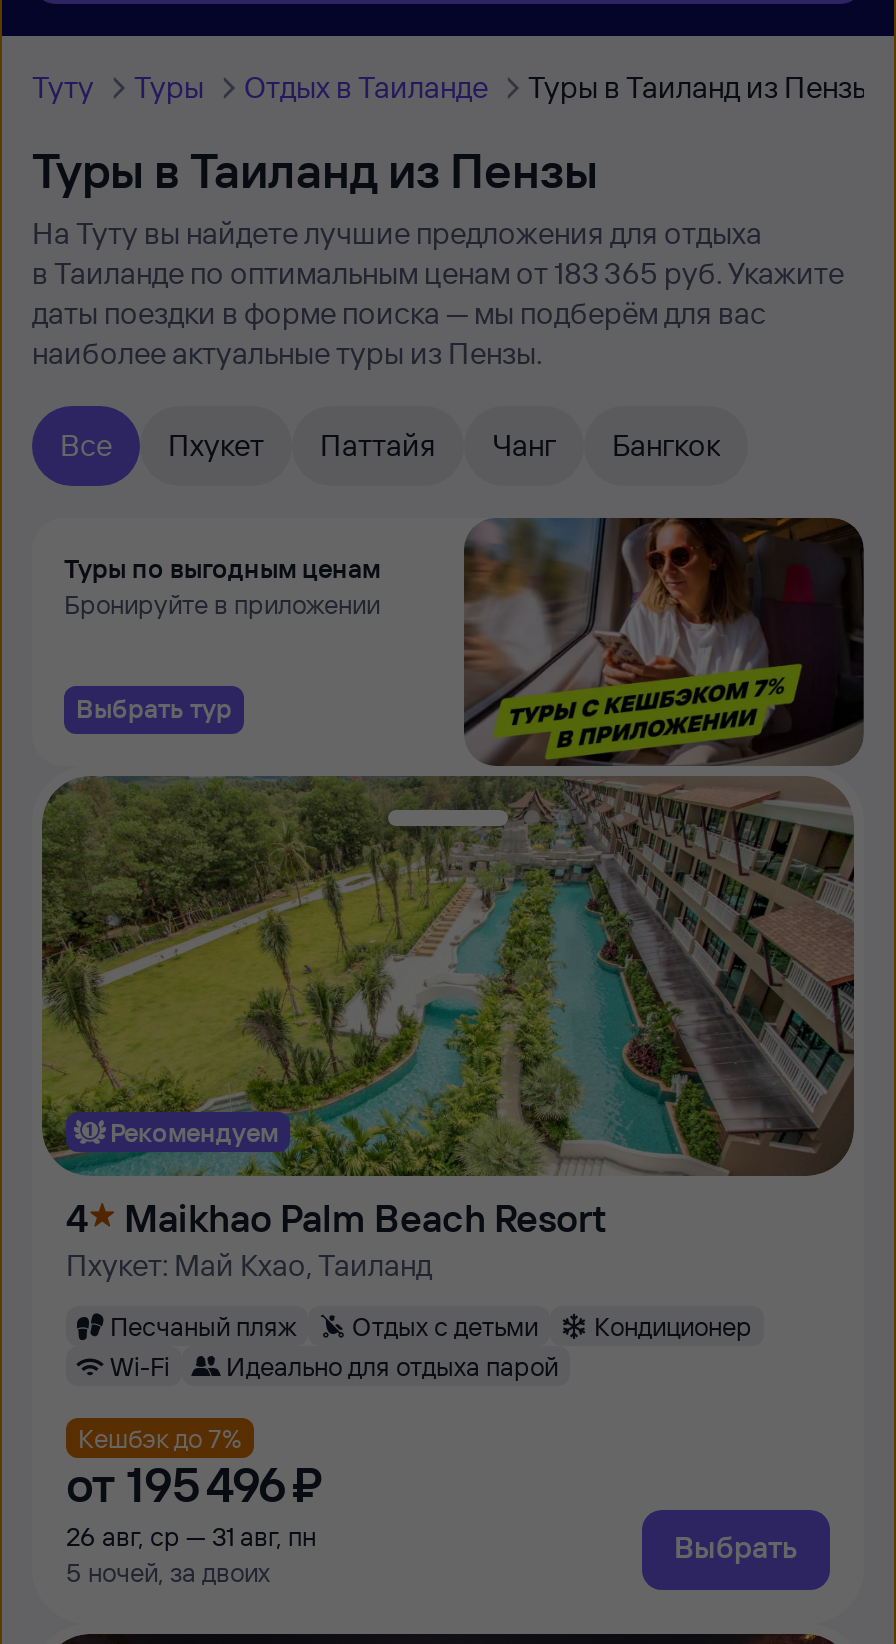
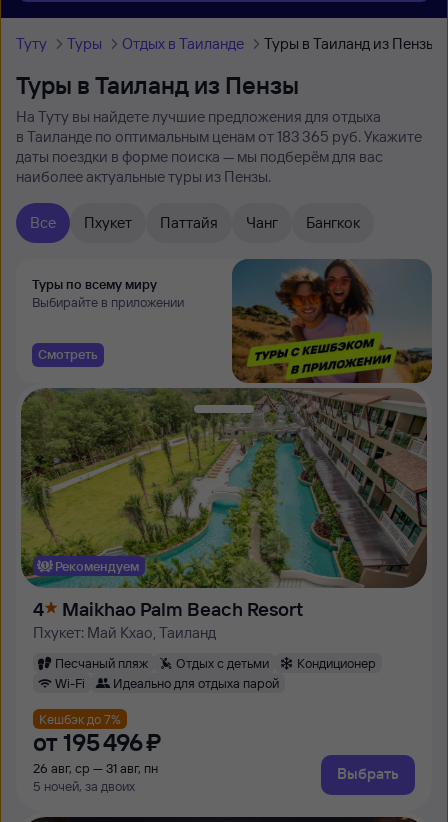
- [image]
+ [image]

- Туры по выгодным ценам
- Бронируйте в приложении
+ Туры по всему миру
+ Выбирайте в приложении

- Выбрать тур
+ Смотреть
